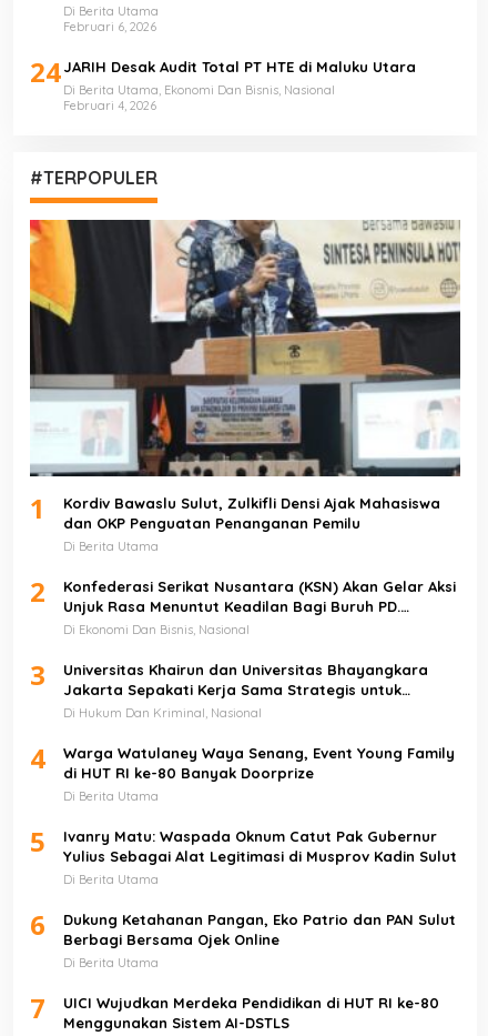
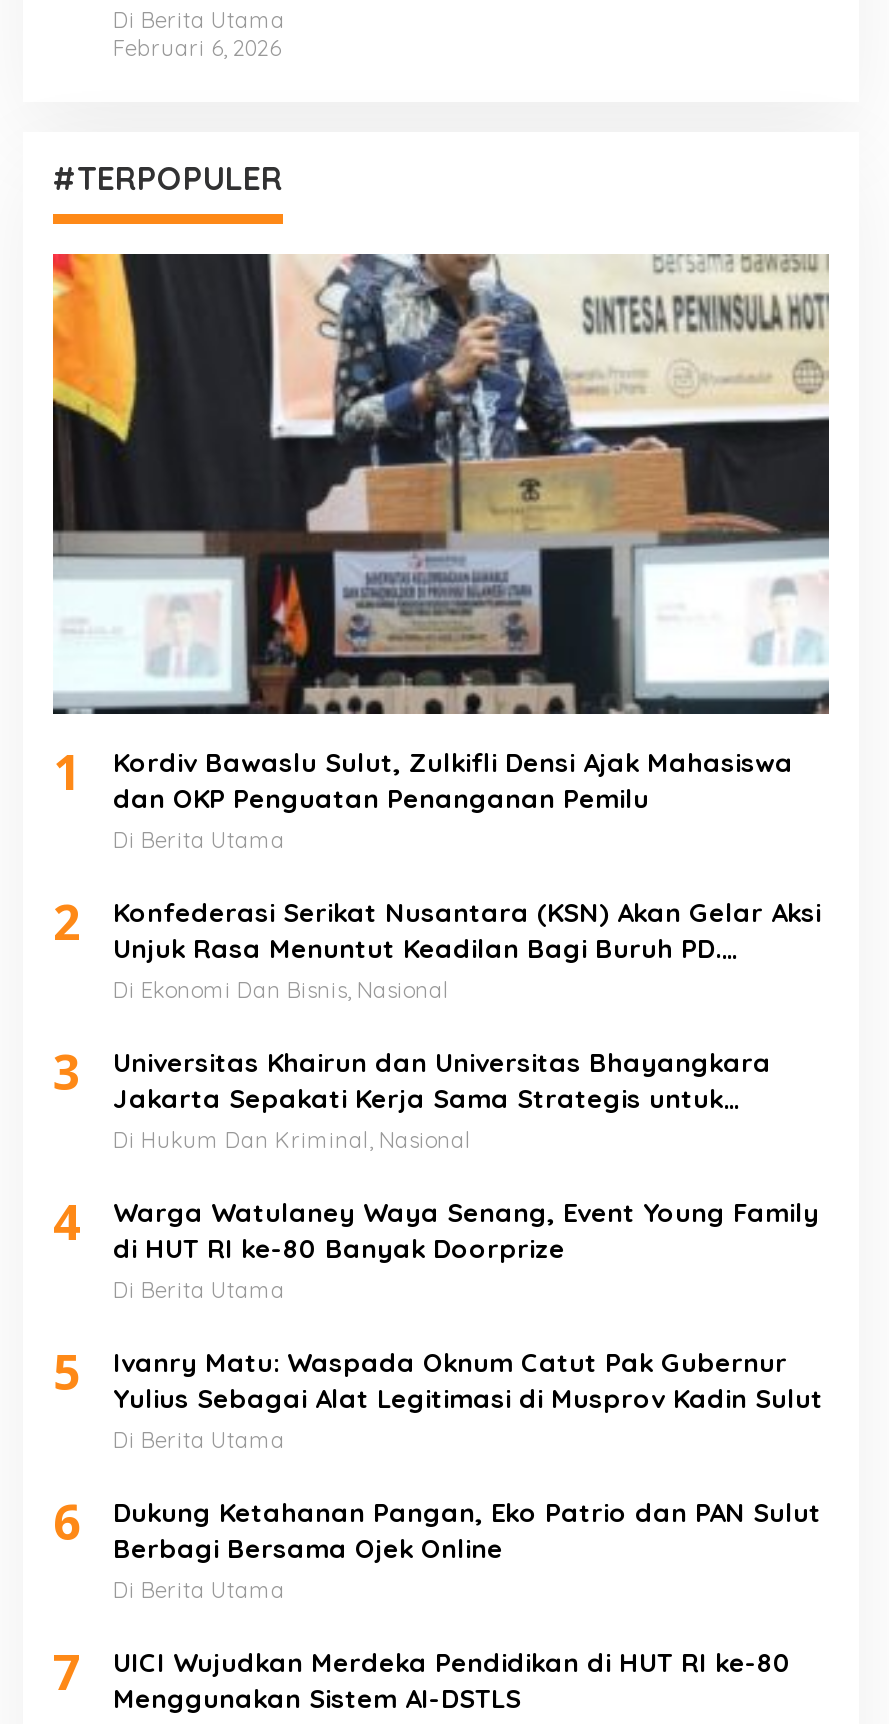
- 24 JARIH Desak Audit Total PT HTE di Maluku Utara
- Di Berita Utama, Ekonomi Dan Bisnis, Nasional
- Februari 4, 2026
